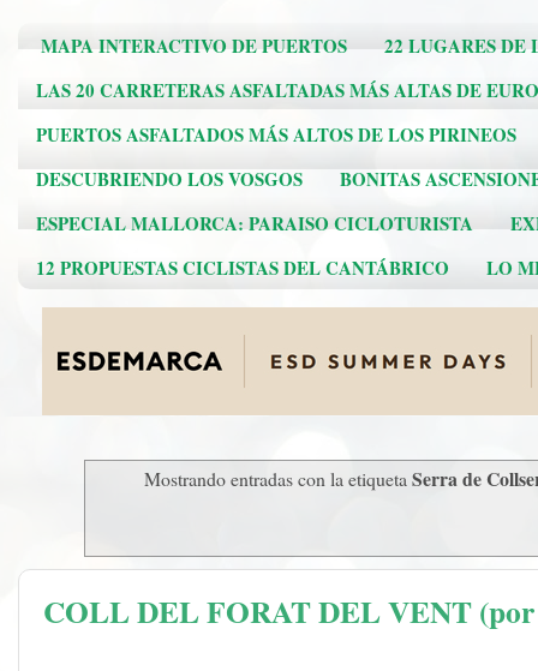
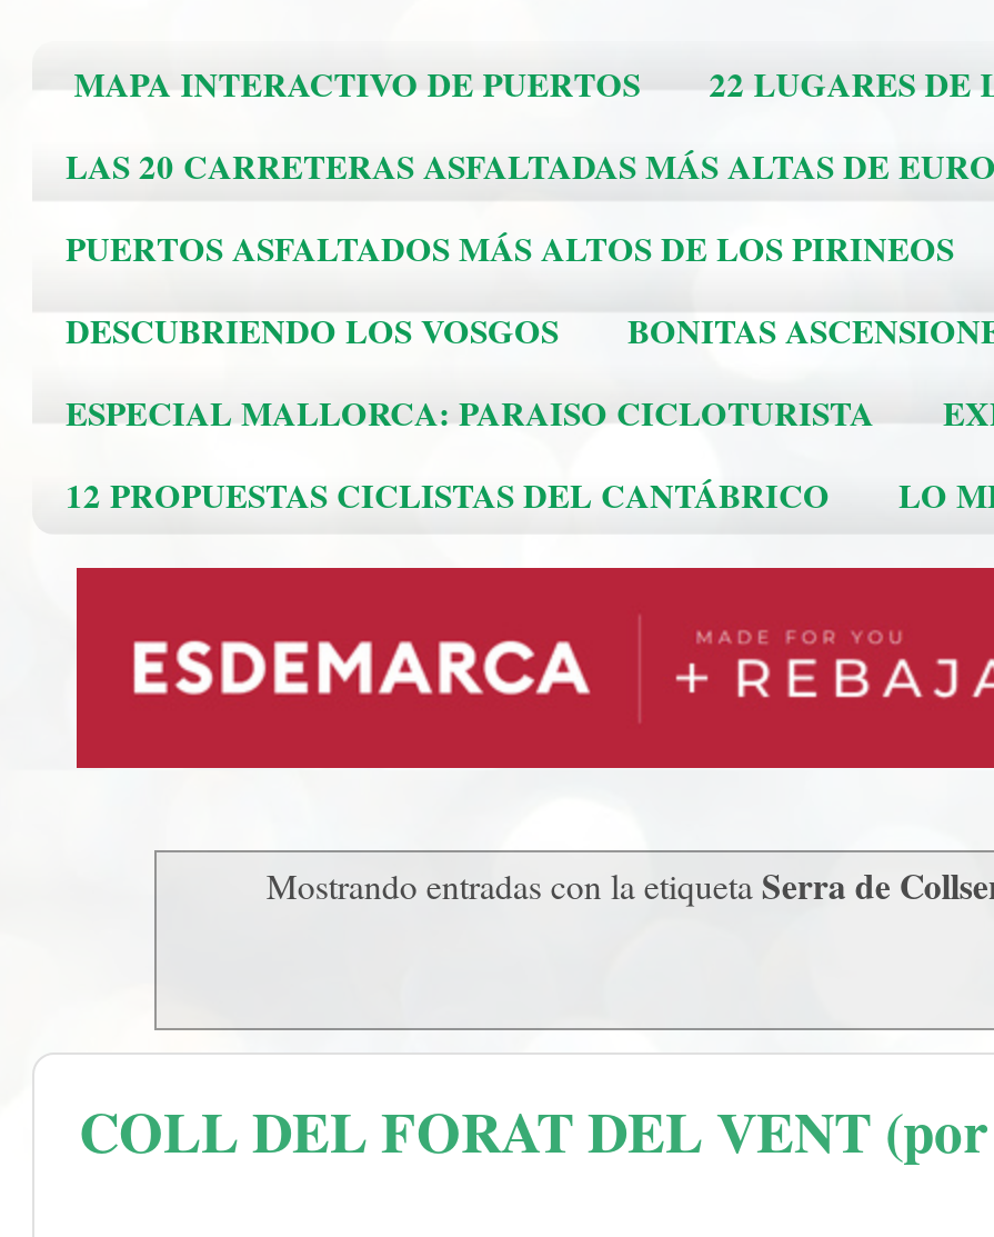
- [image]
+ [image]
